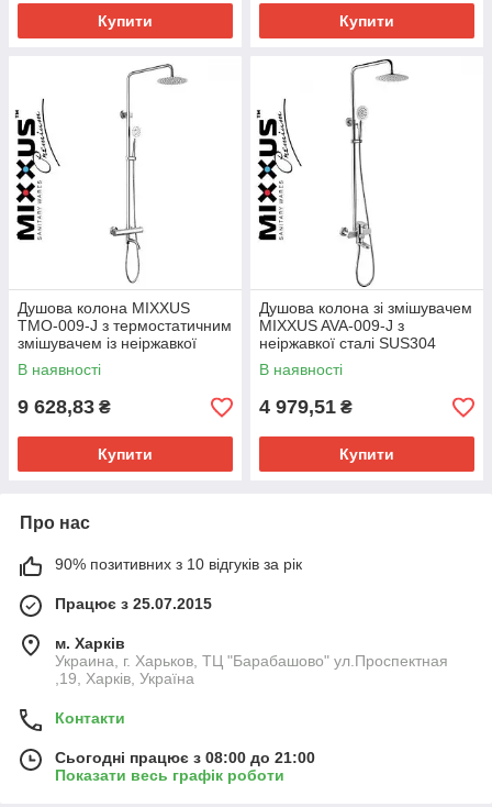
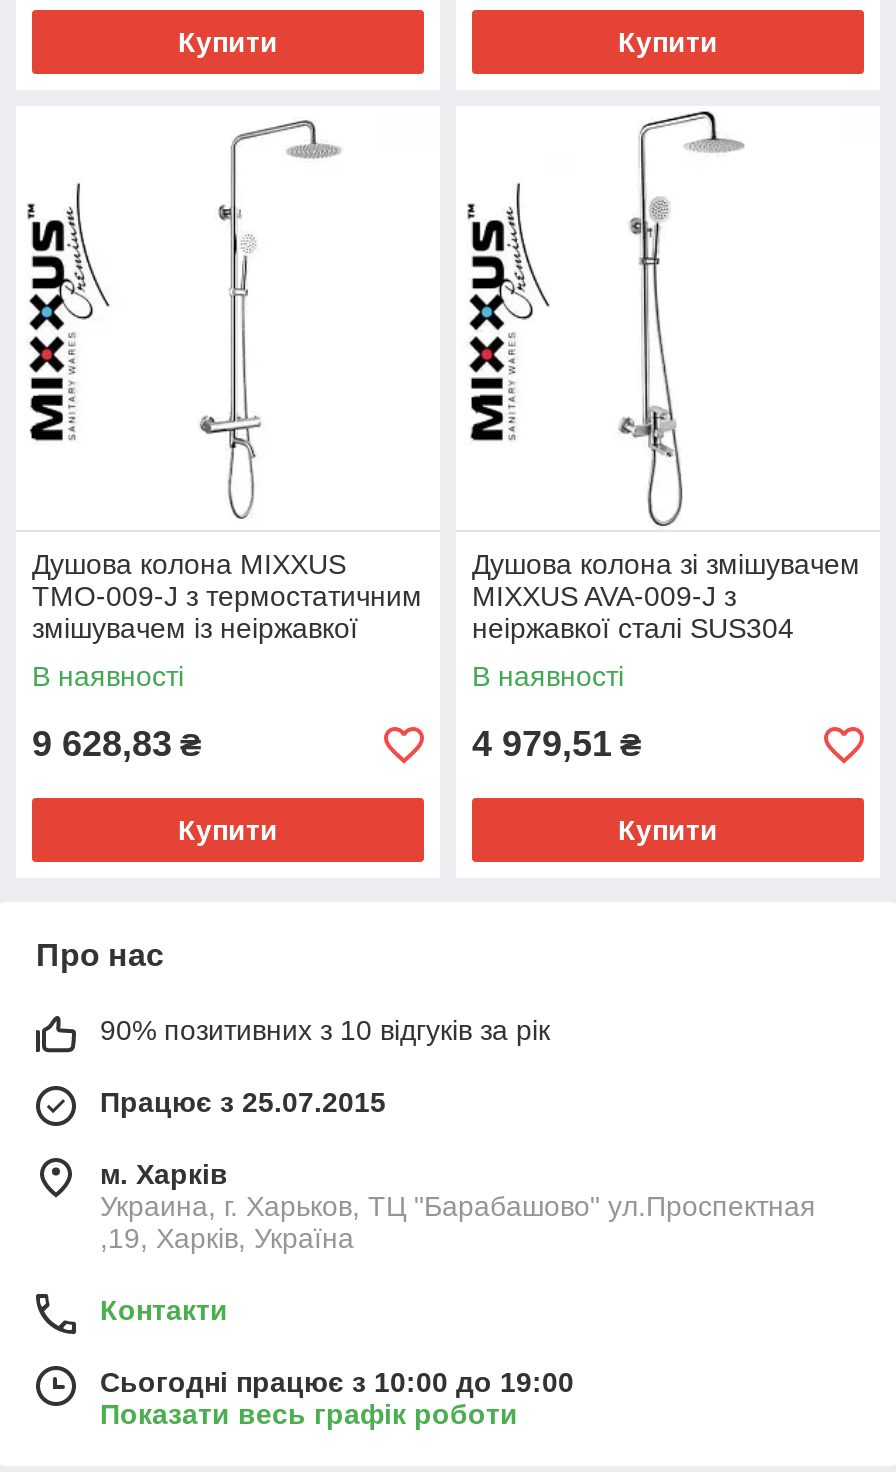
- Сьогодні працює з 08:00 до 21:00
+ Сьогодні працює з 10:00 до 19:00
